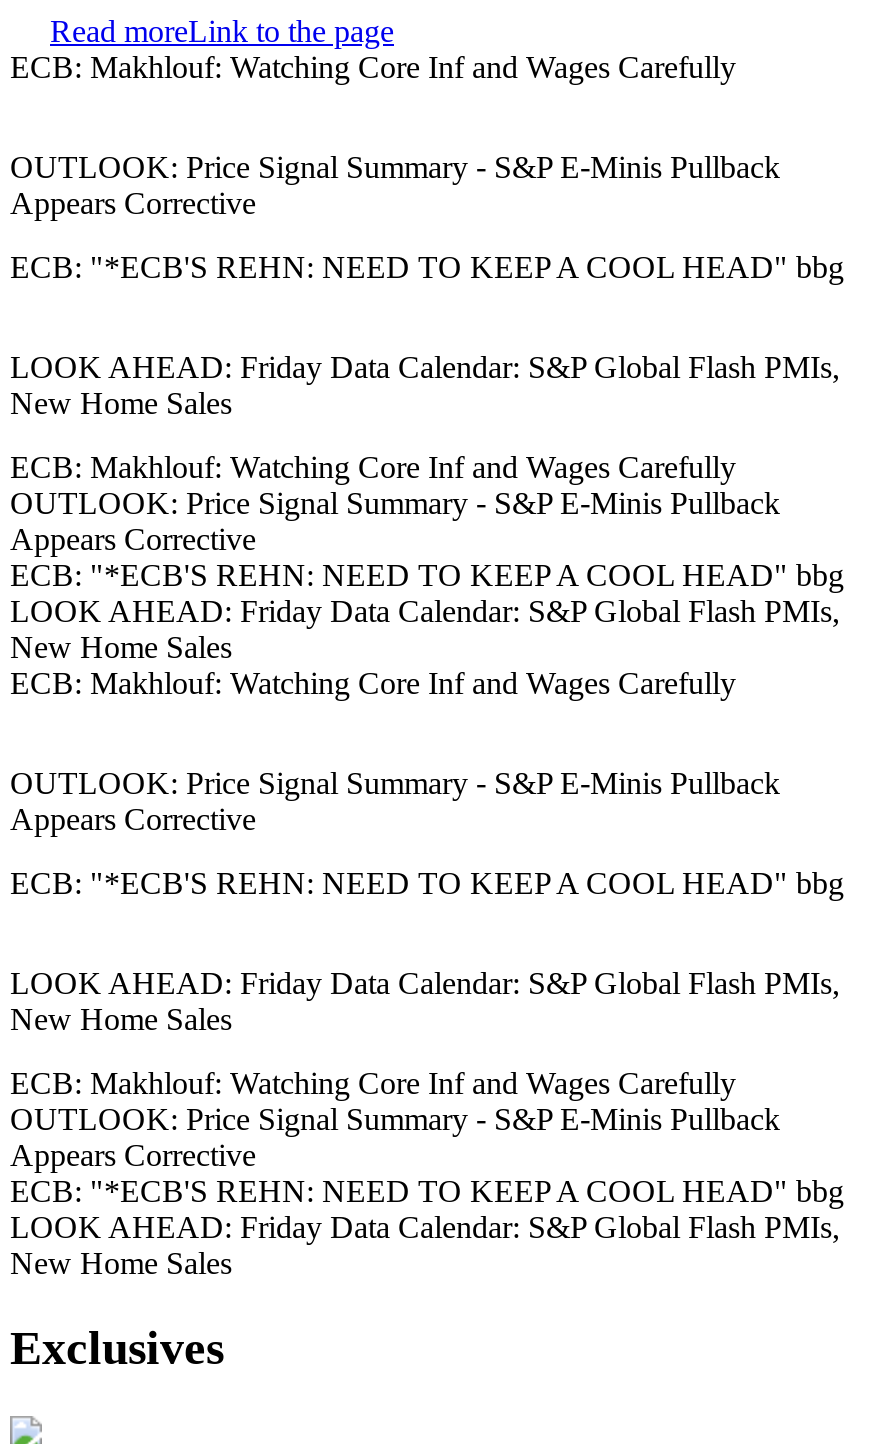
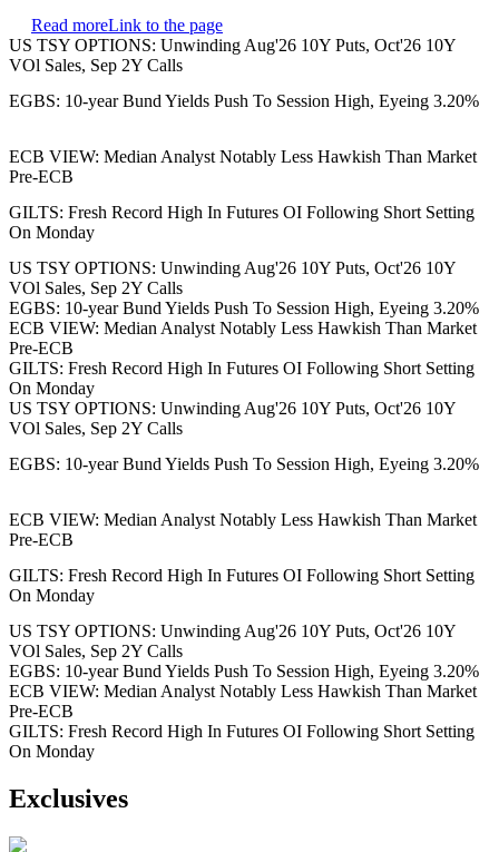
- ECB: Makhlouf: Watching Core Inf and Wages Carefully
+ US TSY OPTIONS: Unwinding Aug'26 10Y Puts, Oct'26 10Y
+ VOl Sales, Sep 2Y Calls

- OUTLOOK: Price Signal Summary - S&P E-Minis Pullback
- Appears Corrective
+ EGBS: 10-year Bund Yields Push To Session High, Eyeing 3.20%

- ECB: "*ECB'S REHN: NEED TO KEEP A COOL HEAD" bbg
+ ECB VIEW: Median Analyst Notably Less Hawkish Than Market
+ Pre-ECB

- LOOK AHEAD: Friday Data Calendar: S&P Global Flash PMIs,
- New Home Sales
+ GILTS: Fresh Record High In Futures OI Following Short Setting
+ On Monday

- ECB: Makhlouf: Watching Core Inf and Wages Carefully
- OUTLOOK: Price Signal Summary - S&P E-Minis Pullback
- Appears Corrective
- ECB: "*ECB'S REHN: NEED TO KEEP A COOL HEAD" bbg
- LOOK AHEAD: Friday Data Calendar: S&P Global Flash PMIs,
- New Home Sales
- ECB: Makhlouf: Watching Core Inf and Wages Carefully
+ US TSY OPTIONS: Unwinding Aug'26 10Y Puts, Oct'26 10Y
+ VOl Sales, Sep 2Y Calls
+ EGBS: 10-year Bund Yields Push To Session High, Eyeing 3.20%
+ ECB VIEW: Median Analyst Notably Less Hawkish Than Market
+ Pre-ECB
+ GILTS: Fresh Record High In Futures OI Following Short Setting
+ On Monday
+ US TSY OPTIONS: Unwinding Aug'26 10Y Puts, Oct'26 10Y
+ VOl Sales, Sep 2Y Calls

- OUTLOOK: Price Signal Summary - S&P E-Minis Pullback
- Appears Corrective
+ EGBS: 10-year Bund Yields Push To Session High, Eyeing 3.20%

- ECB: "*ECB'S REHN: NEED TO KEEP A COOL HEAD" bbg
+ ECB VIEW: Median Analyst Notably Less Hawkish Than Market
+ Pre-ECB

- LOOK AHEAD: Friday Data Calendar: S&P Global Flash PMIs,
- New Home Sales
+ GILTS: Fresh Record High In Futures OI Following Short Setting
+ On Monday

- ECB: Makhlouf: Watching Core Inf and Wages Carefully
- OUTLOOK: Price Signal Summary - S&P E-Minis Pullback
- Appears Corrective
- ECB: "*ECB'S REHN: NEED TO KEEP A COOL HEAD" bbg
- LOOK AHEAD: Friday Data Calendar: S&P Global Flash PMIs,
- New Home Sales
+ US TSY OPTIONS: Unwinding Aug'26 10Y Puts, Oct'26 10Y
+ VOl Sales, Sep 2Y Calls
+ EGBS: 10-year Bund Yields Push To Session High, Eyeing 3.20%
+ ECB VIEW: Median Analyst Notably Less Hawkish Than Market
+ Pre-ECB
+ GILTS: Fresh Record High In Futures OI Following Short Setting
+ On Monday
